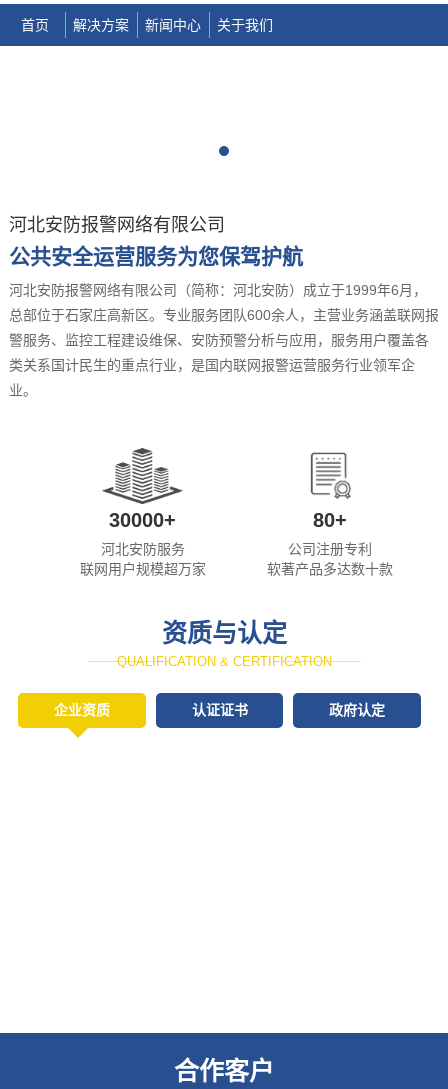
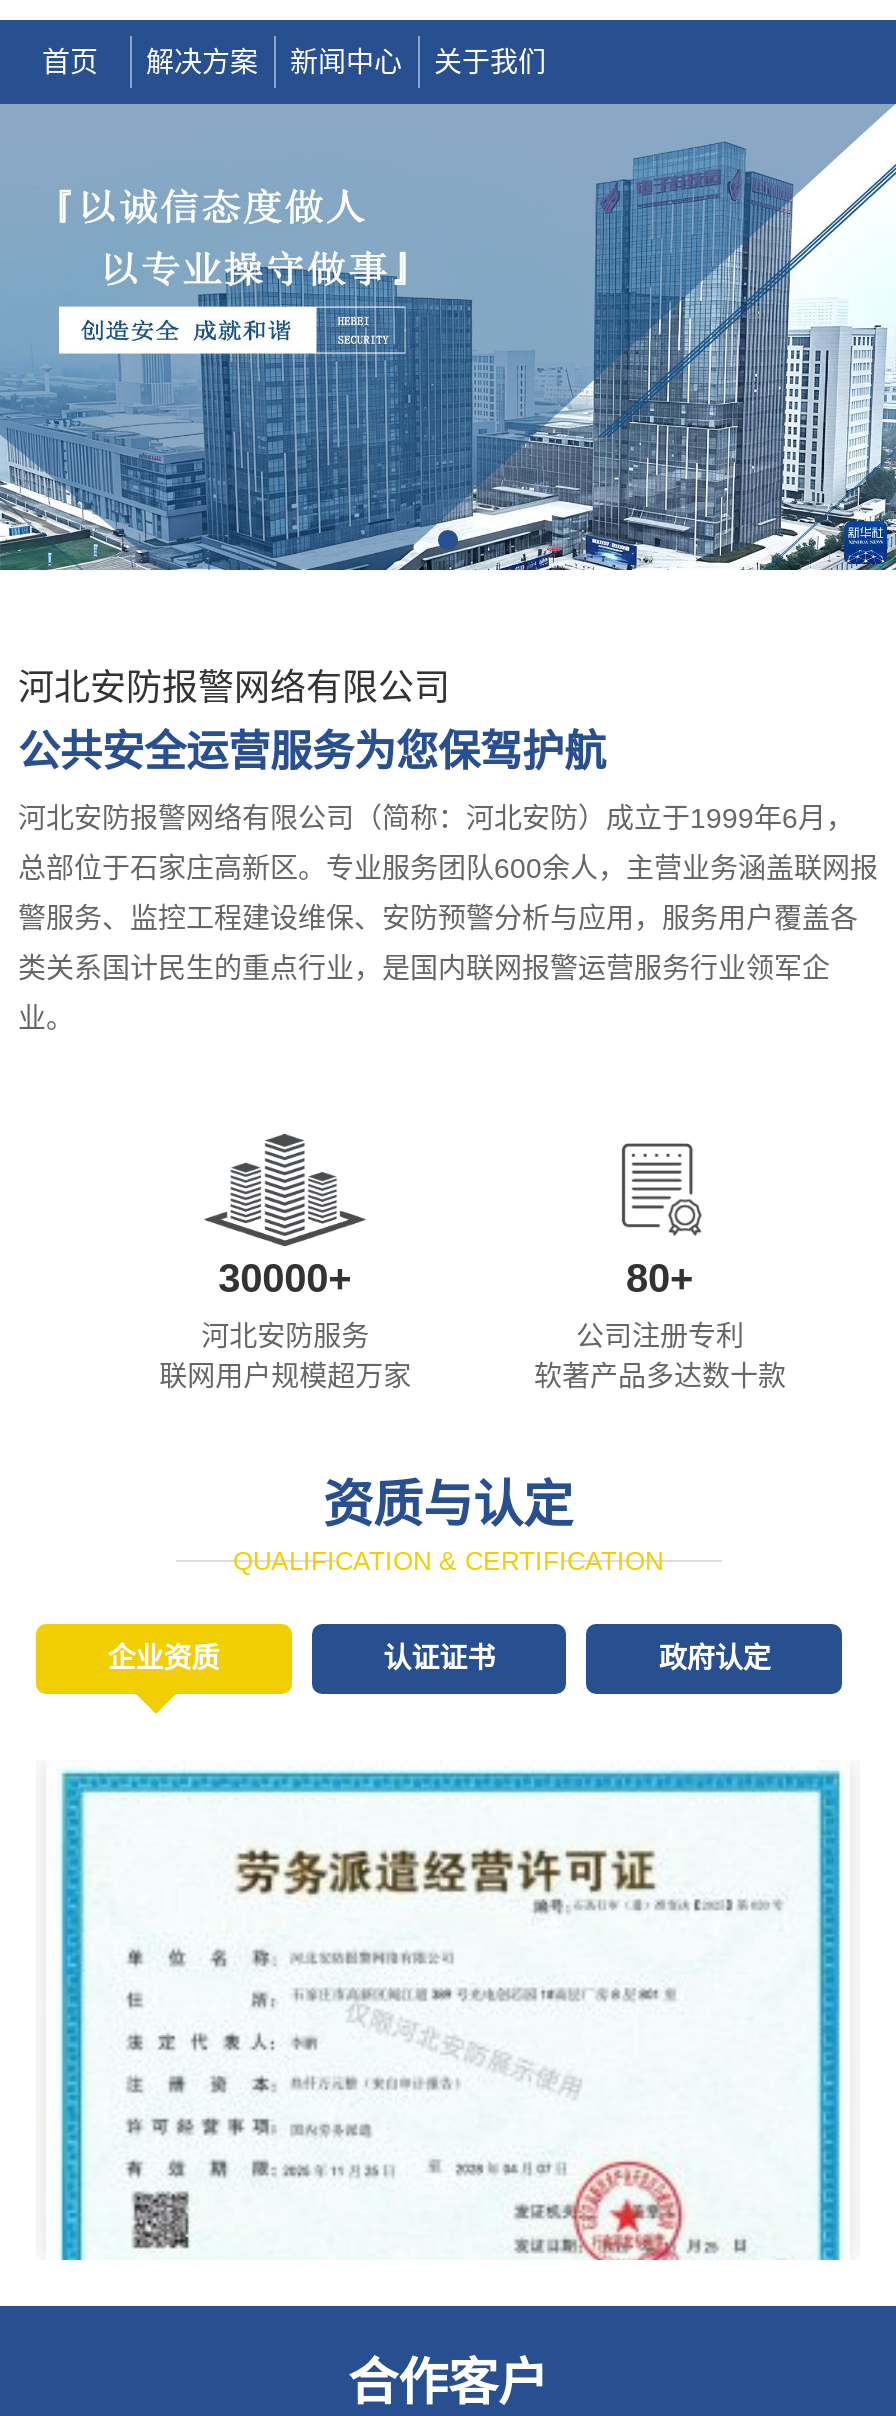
+ [image]

+ [image]
